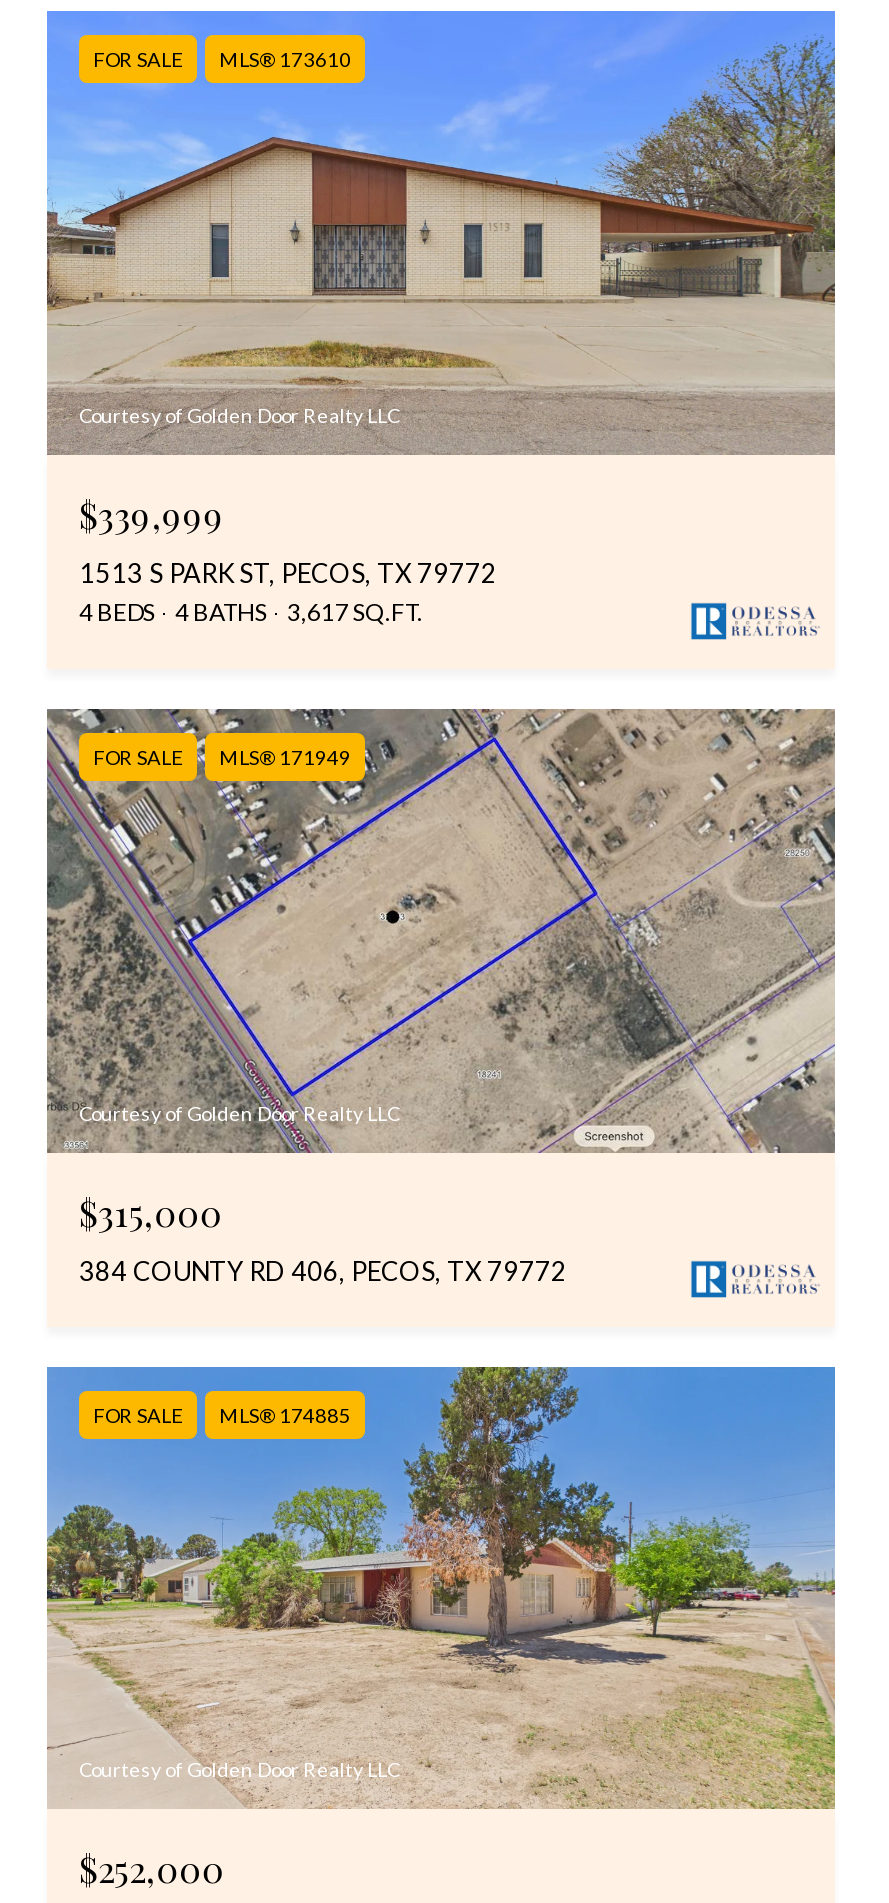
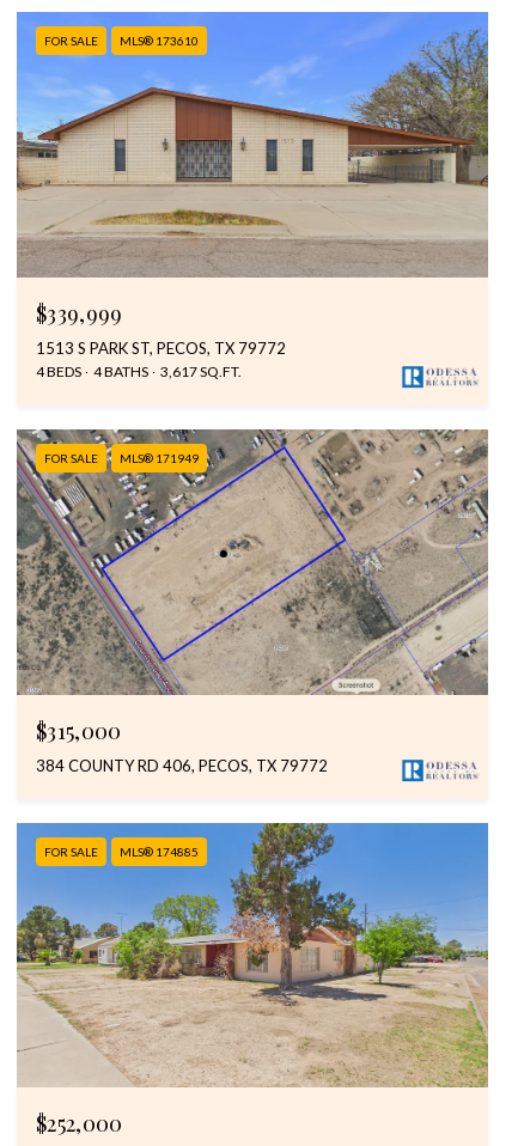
- Courtesy of Golden Door Realty LLC

- Courtesy of Golden Door Realty LLC

- Courtesy of Golden Door Realty LLC
